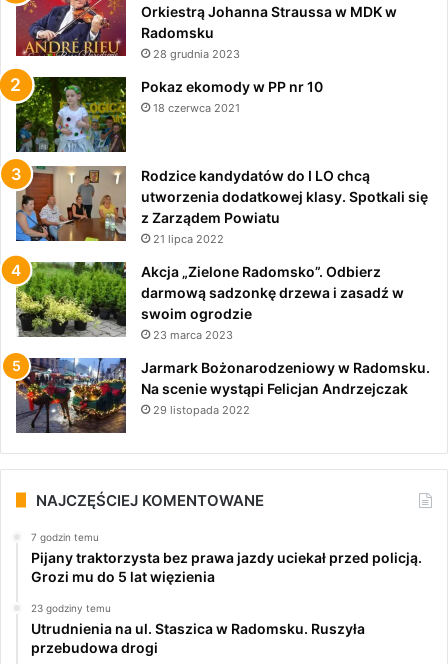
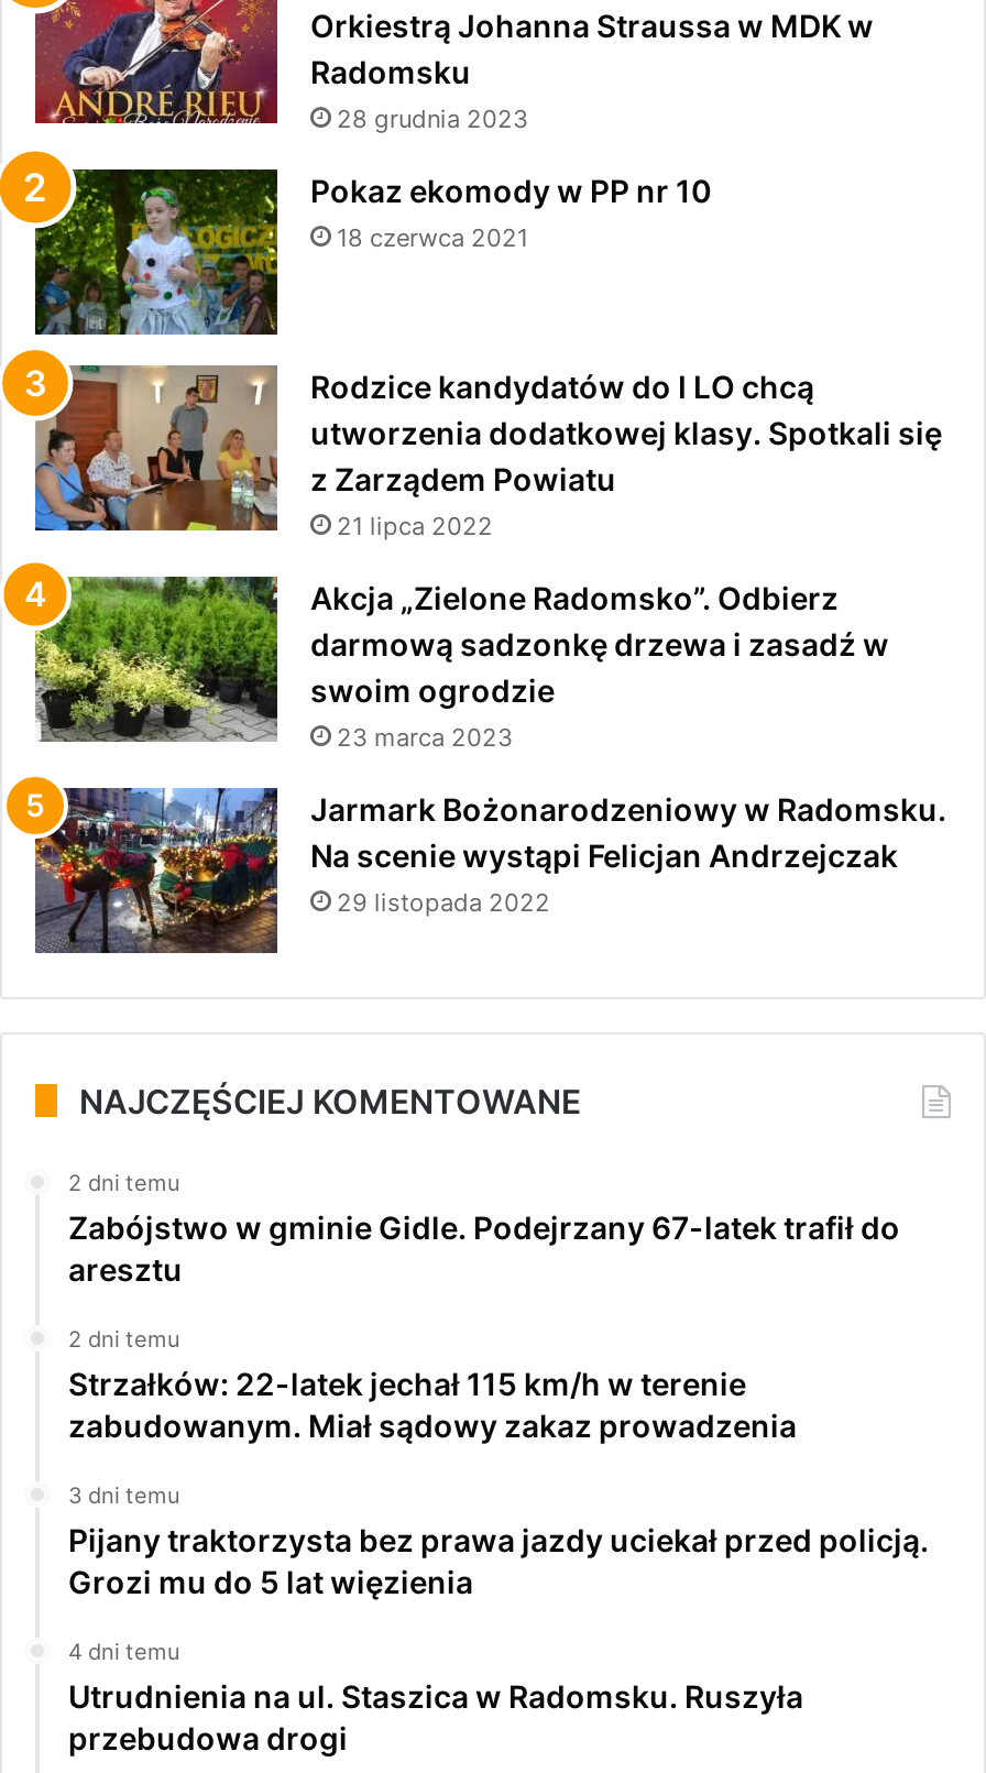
- 7 godzin temu
+ 2 dni temu
+ Zabójstwo w gminie Gidle. Podejrzany 67-latek trafił do
+ aresztu
+ 2 dni temu
+ Strzałków: 22-latek jechał 115 km/h w terenie
+ zabudowanym. Miał sądowy zakaz prowadzenia
+ 3 dni temu

- 23 godziny temu
+ 4 dni temu
